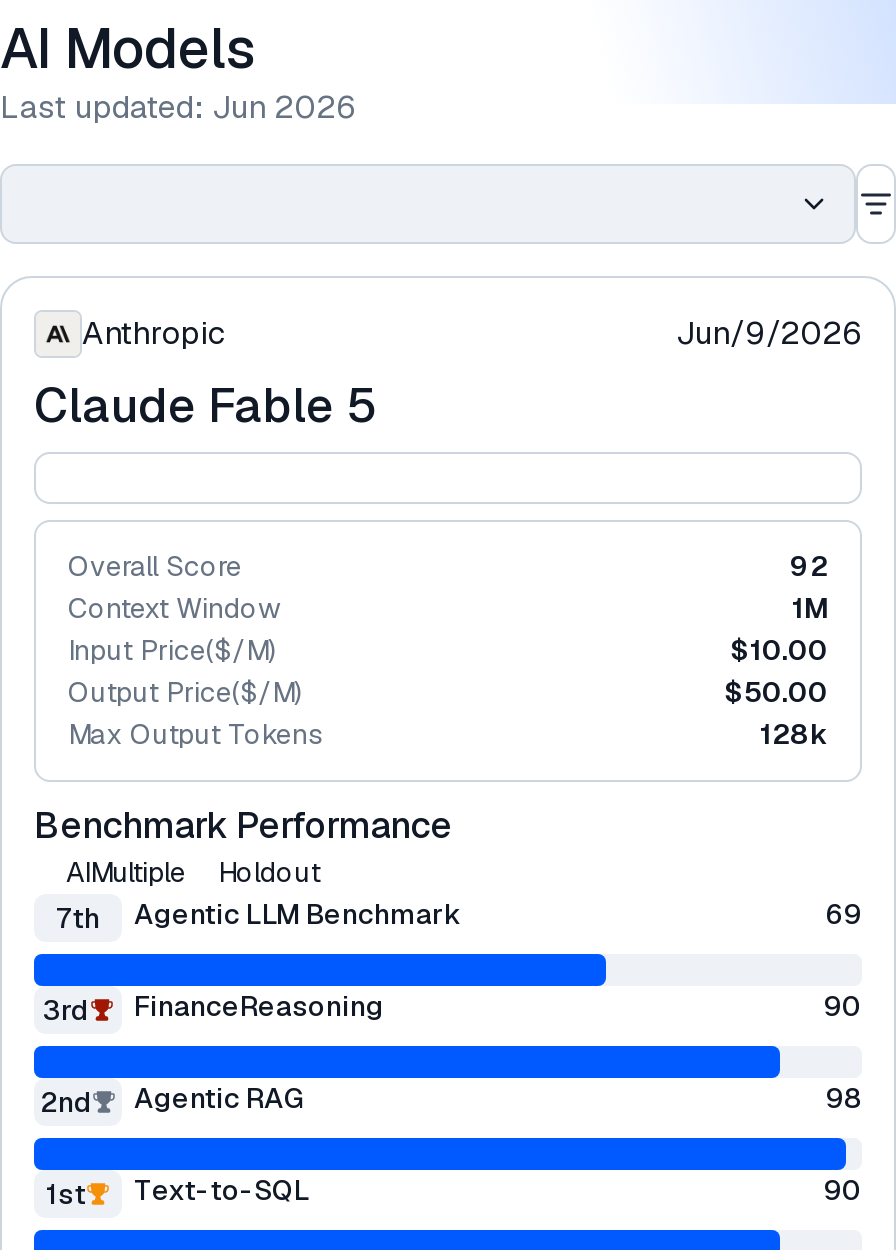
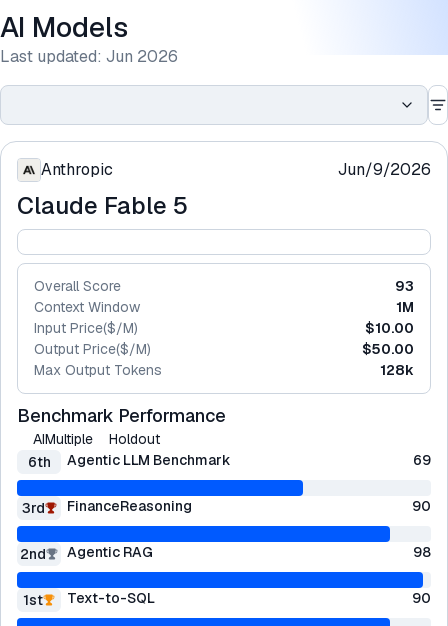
- 92
+ 93

- 7th Agentic LLM Benchmark
+ 6th Agentic LLM Benchmark
